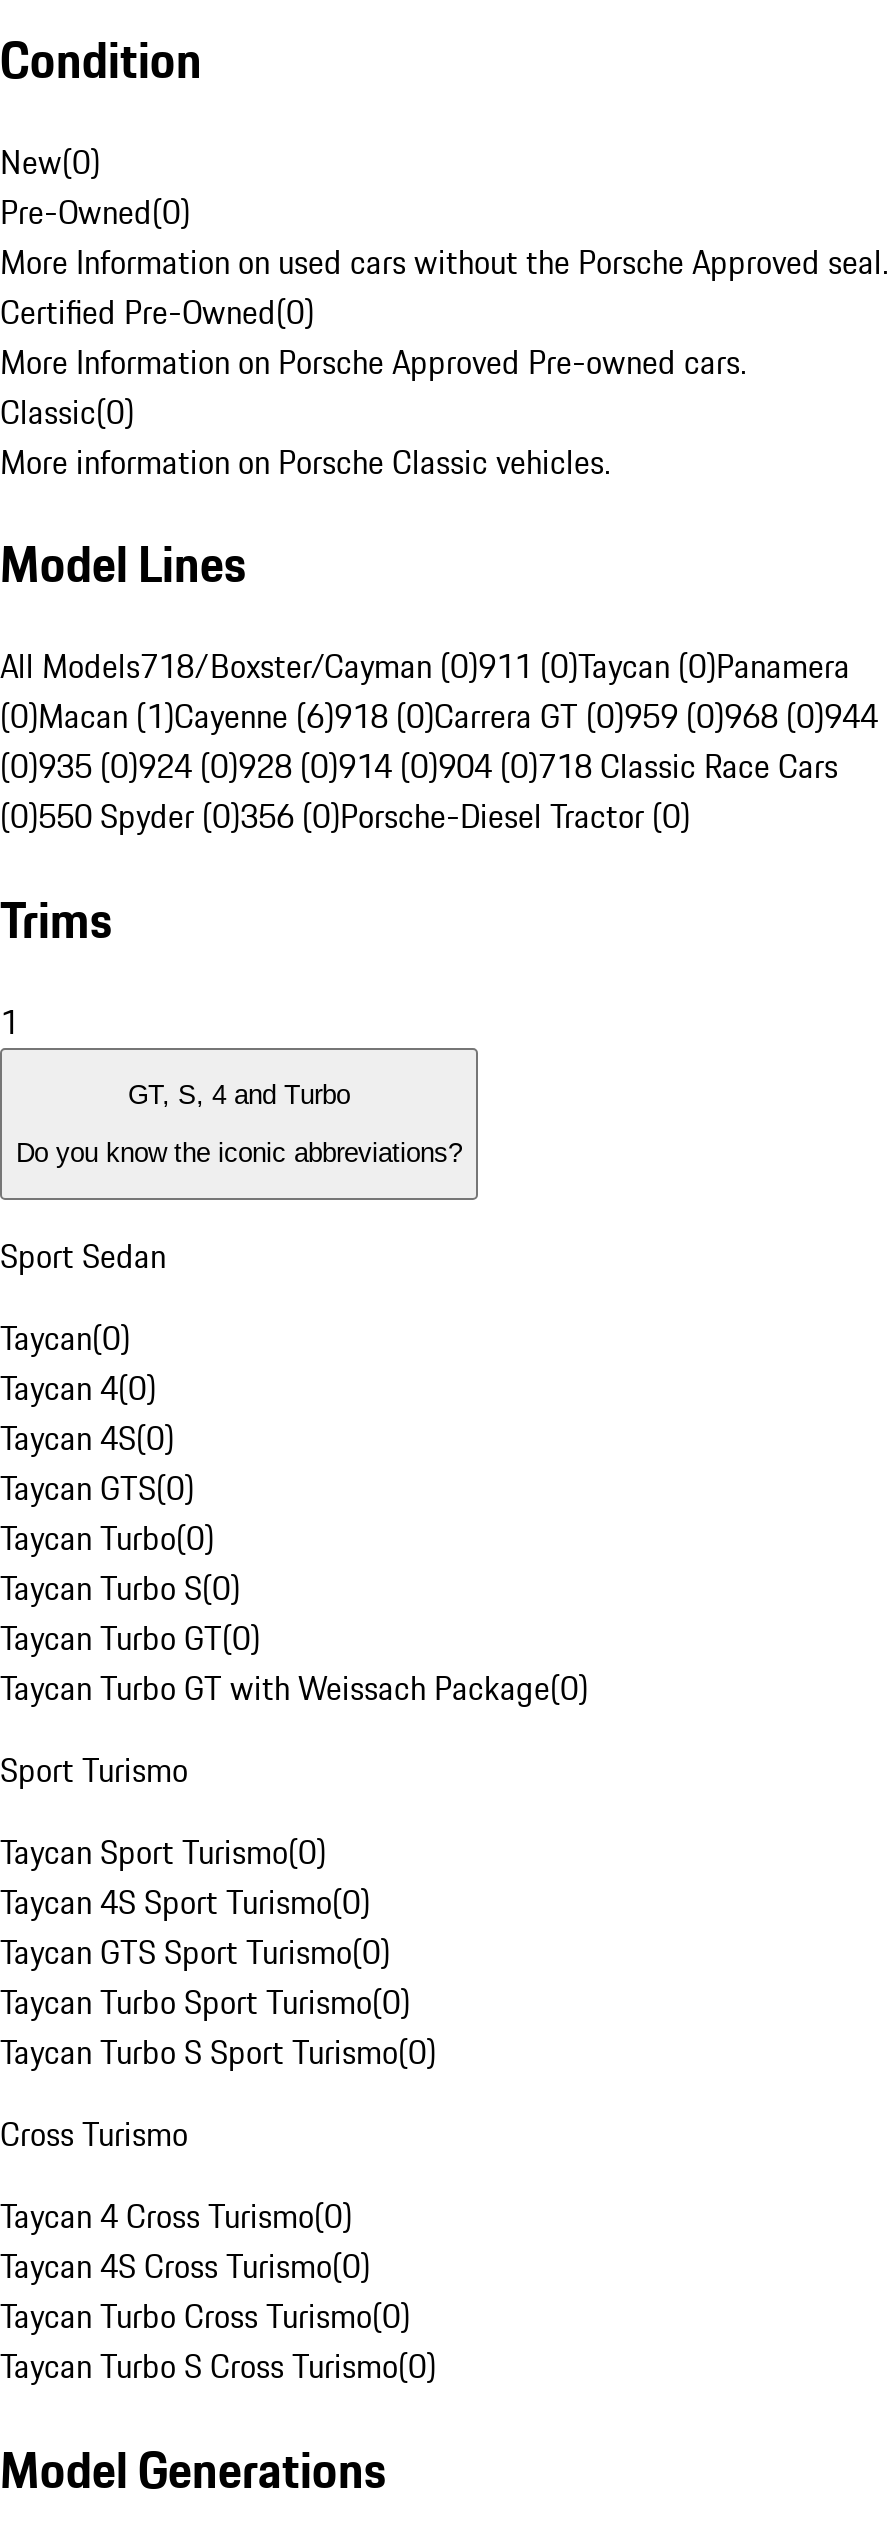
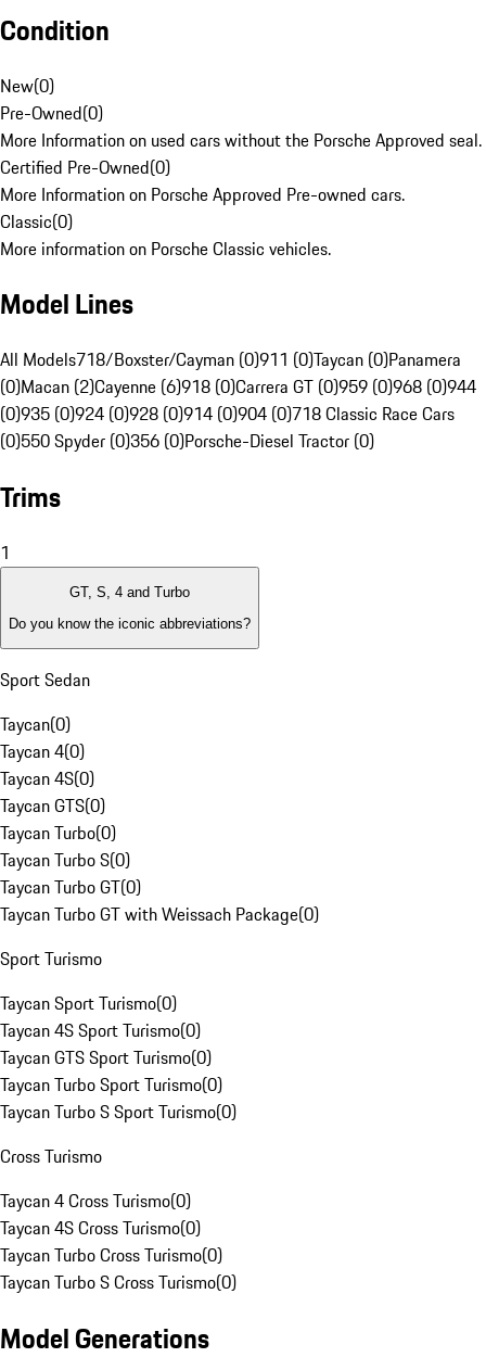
- (0)Macan (1)Cayenne (6)918 (0)Carrera GT (0)959 (0)968 (0)944
+ (0)Macan (2)Cayenne (6)918 (0)Carrera GT (0)959 (0)968 (0)944
